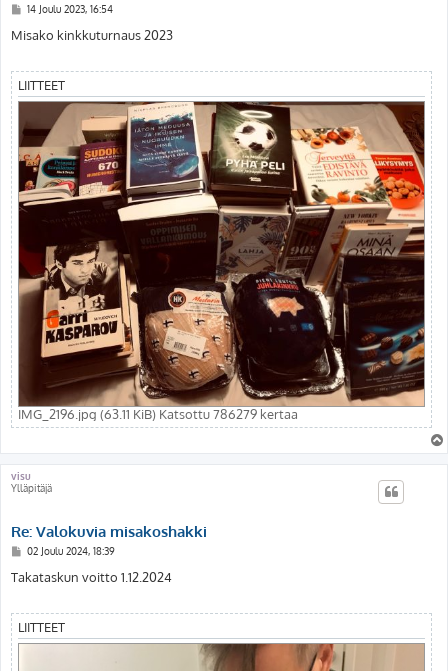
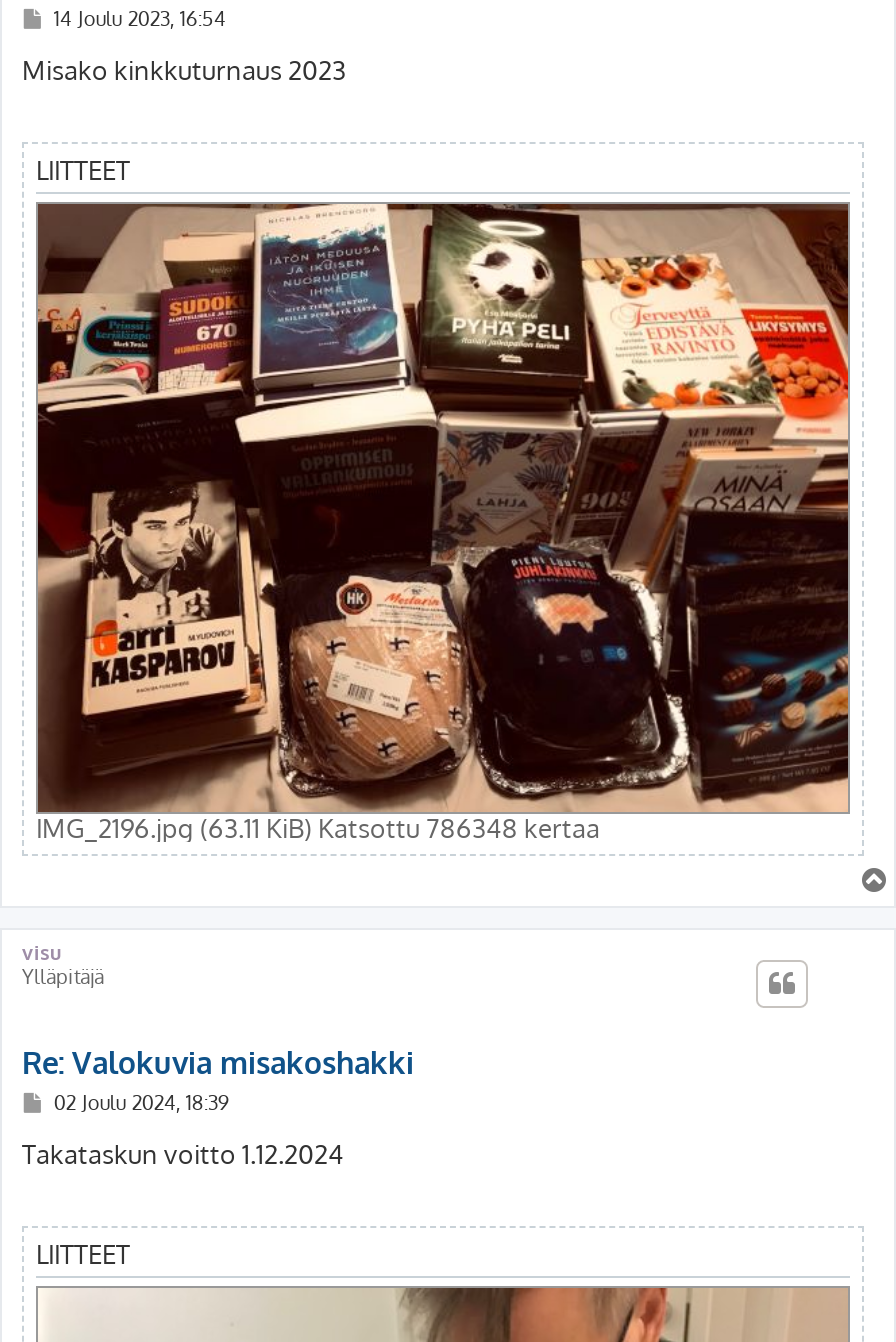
- IMG_2196.jpg (63.11 KiB) Katsottu 786279 kertaa
+ IMG_2196.jpg (63.11 KiB) Katsottu 786348 kertaa
